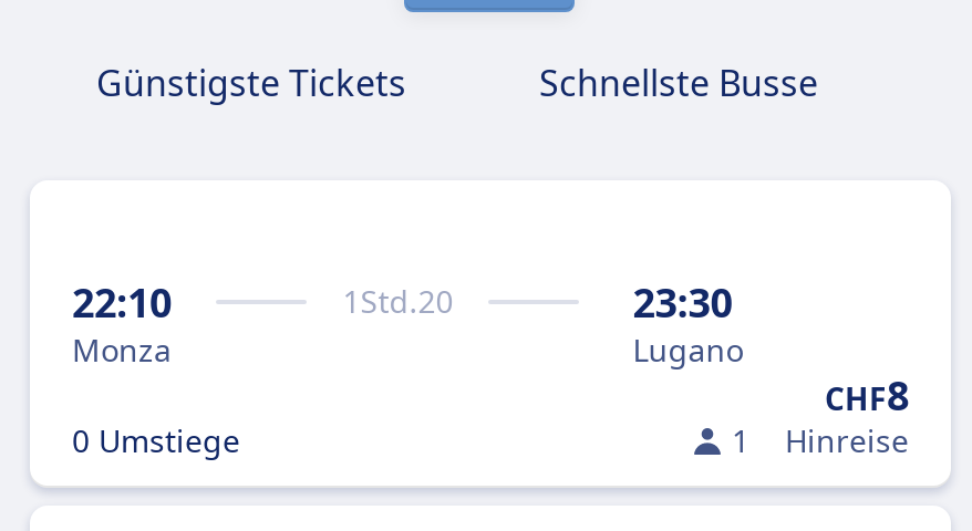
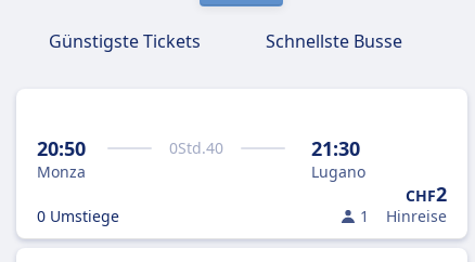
- 22:10
+ 20:50

- 1 Std.20
+ 0 Std.40

- 23:30
+ 21:30

- CHF8
+ CHF2
